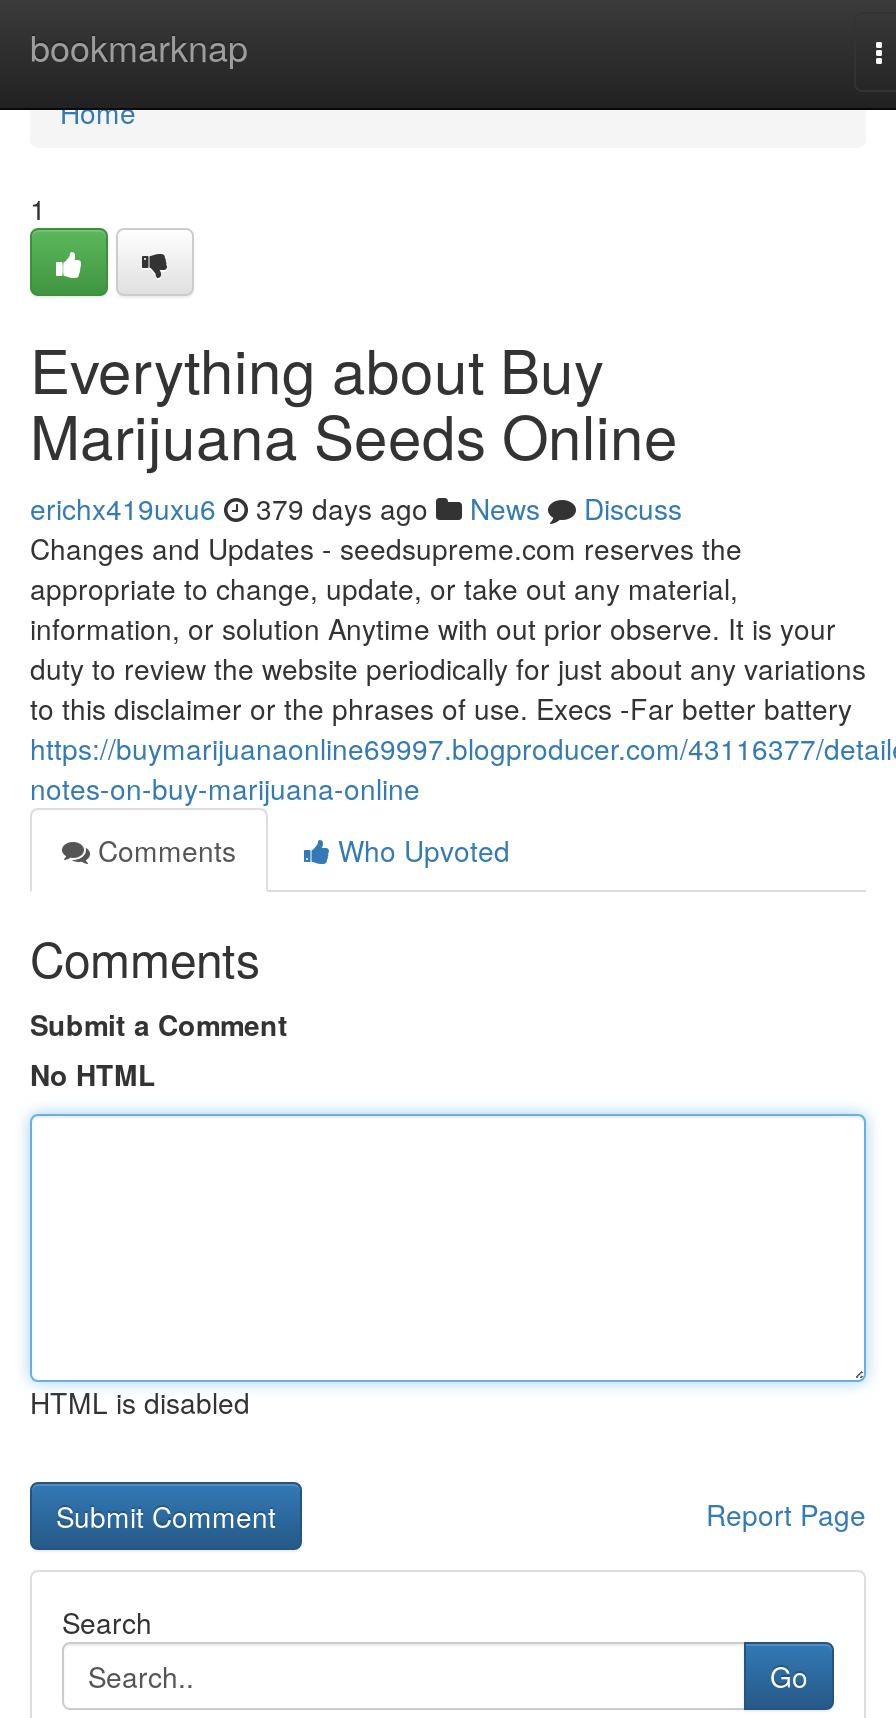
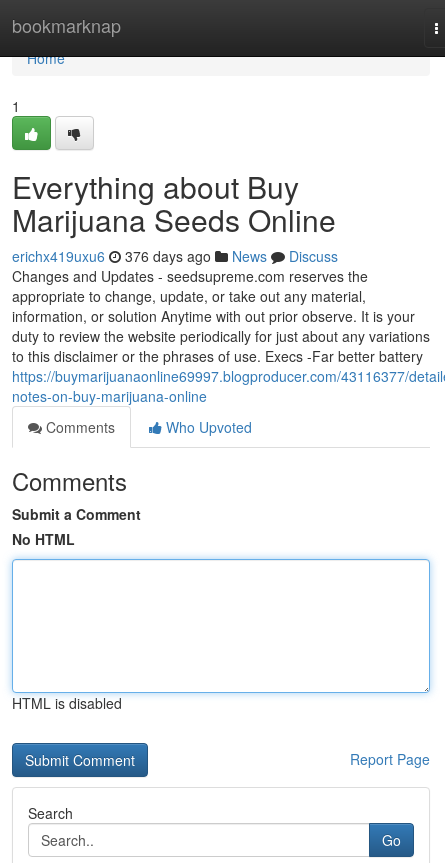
- erichx419uxu6 379 days ago News Discuss
+ erichx419uxu6 376 days ago News Discuss
